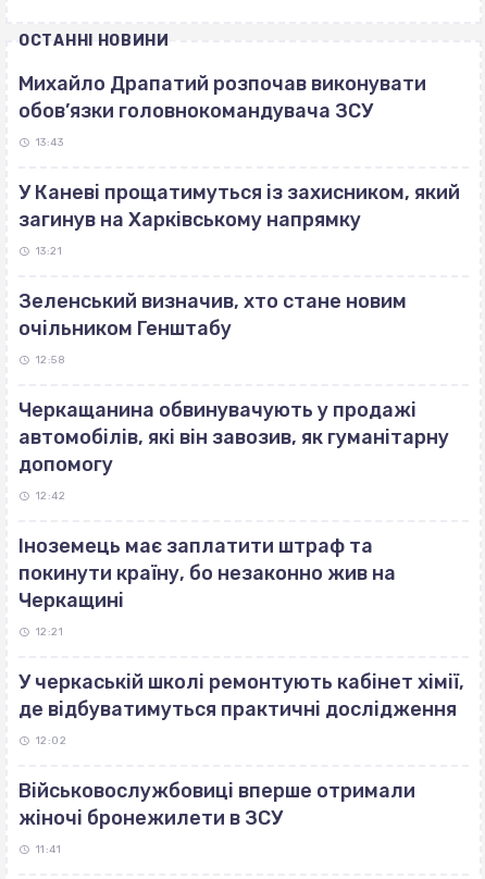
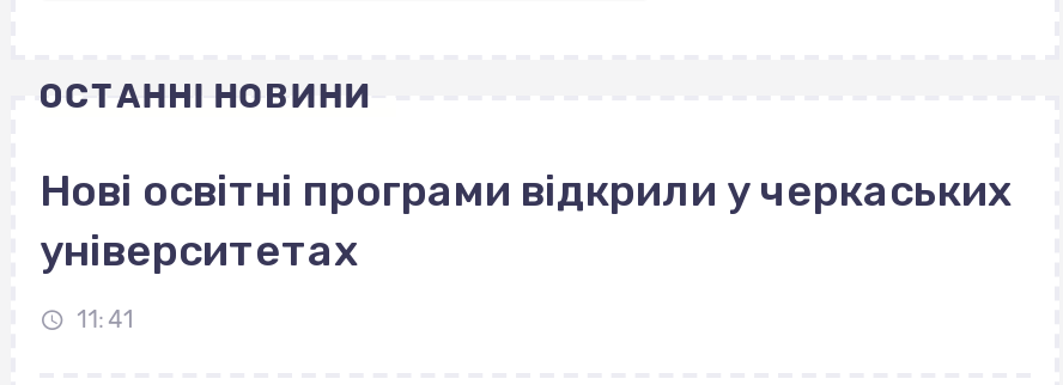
- Михайло Драпатий розпочав виконувати
- обов’язки головнокомандувача ЗСУ
- 13:43
- У Каневі прощатимуться із захисником, який
- загинув на Харківському напрямку
- 13:21
- Зеленський визначив, хто стане новим
- очільником Генштабу
- 12:58
- Черкащанина обвинувачують у продажі
- автомобілів, які він завозив, як гуманітарну
- допомогу
- 12:42
- Іноземець має заплатити штраф та
- покинути країну, бо незаконно жив на
- Черкащині
- 12:21
- У черкаській школі ремонтують кабінет хімії,
- де відбуватимуться практичні дослідження
- 12:02
- Військовослужбовиці вперше отримали
- жіночі бронежилети в ЗСУ
+ Нові освітні програми відкрили у черкаських
+ університетах
